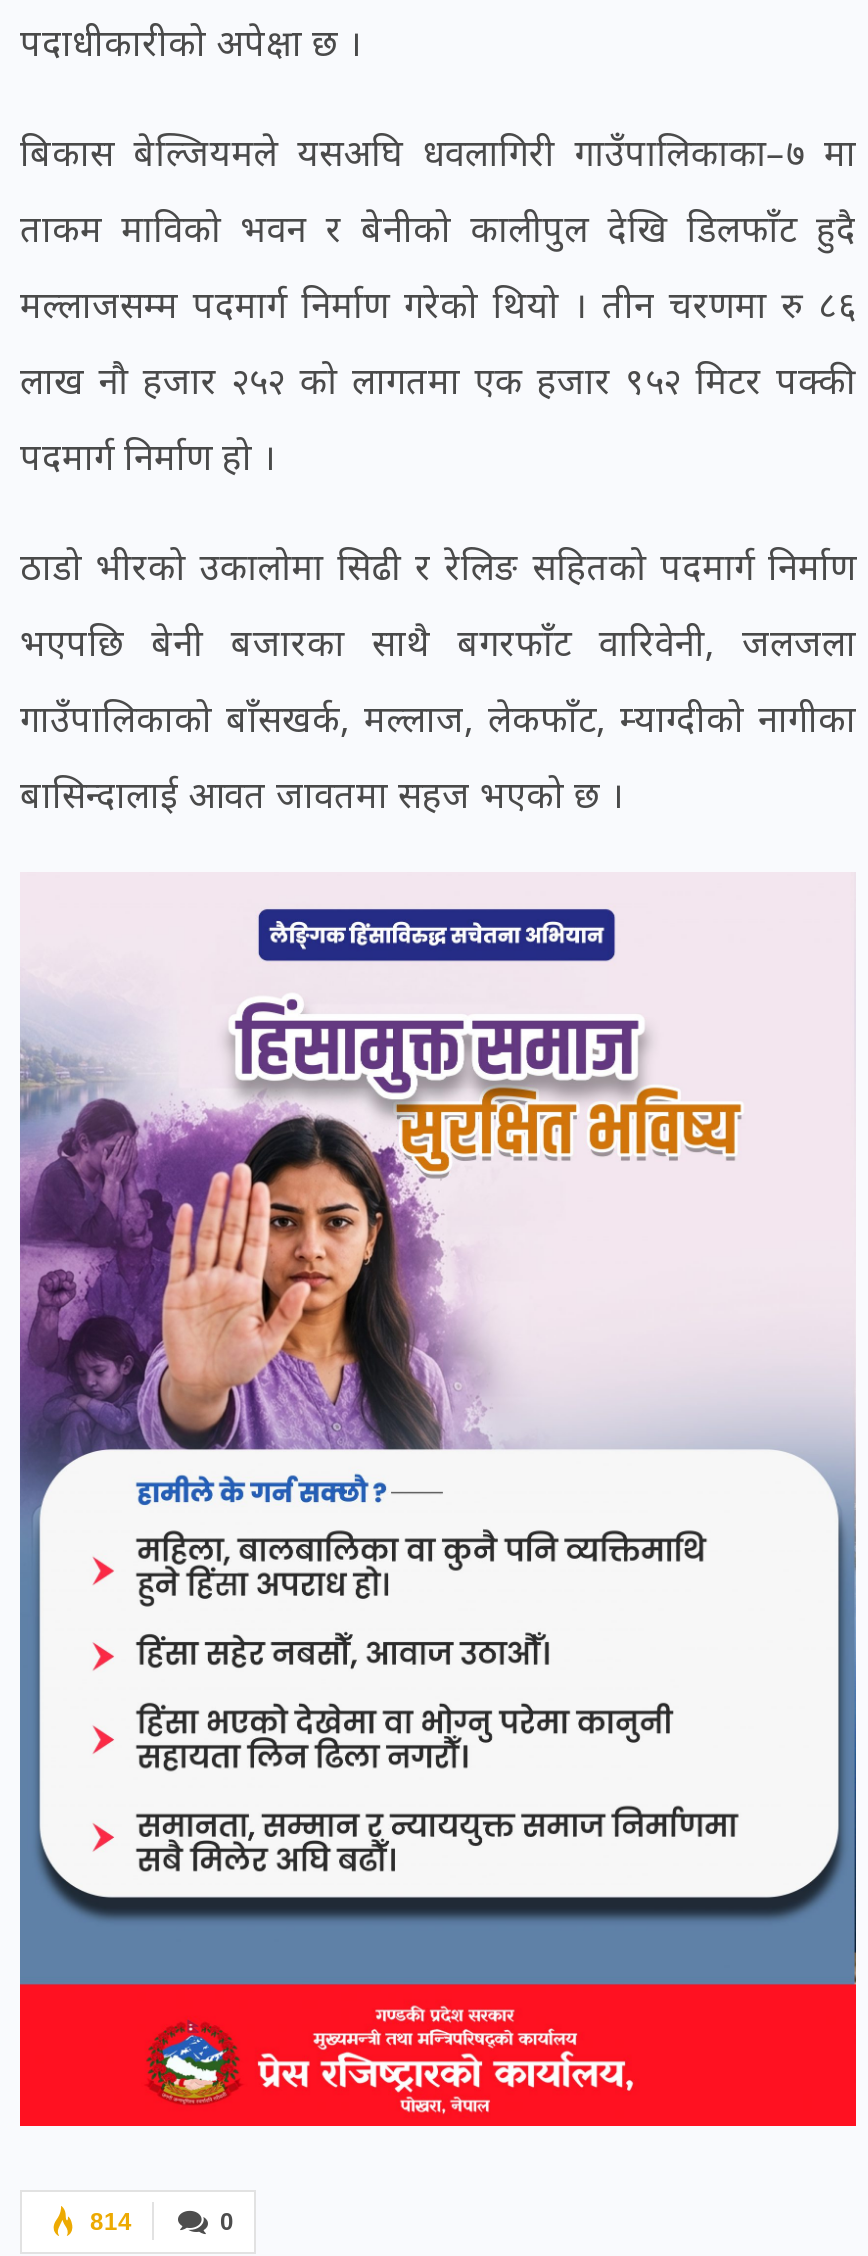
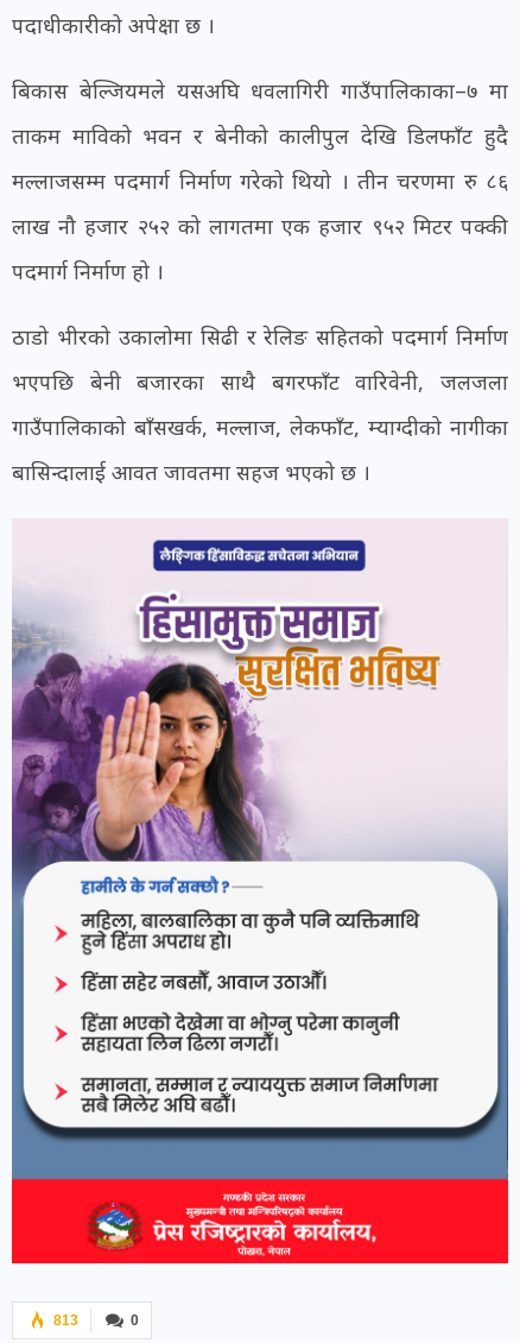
- 814
+ 813
